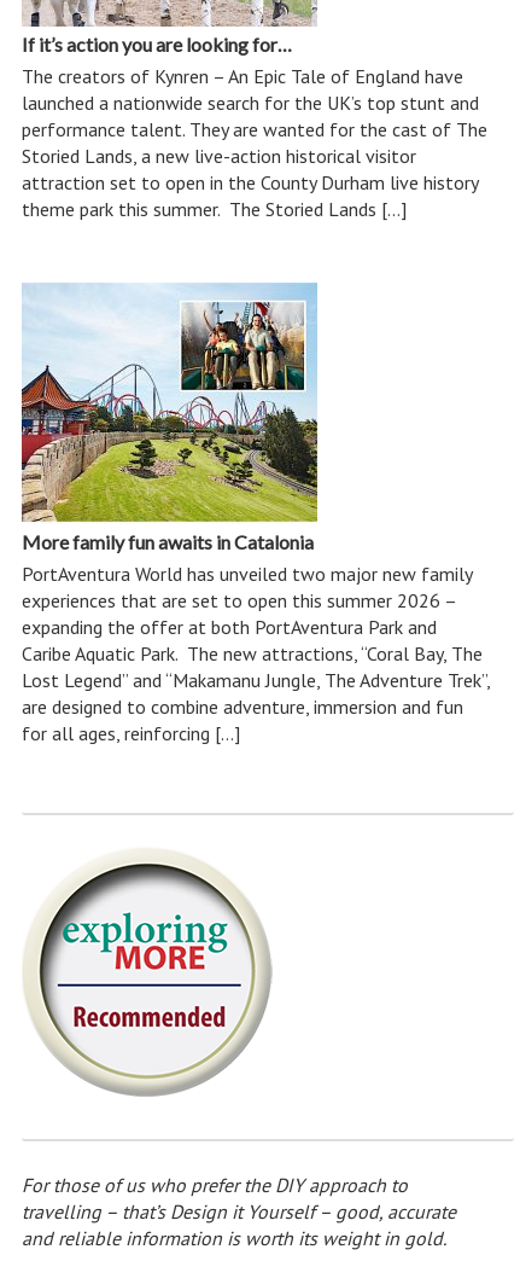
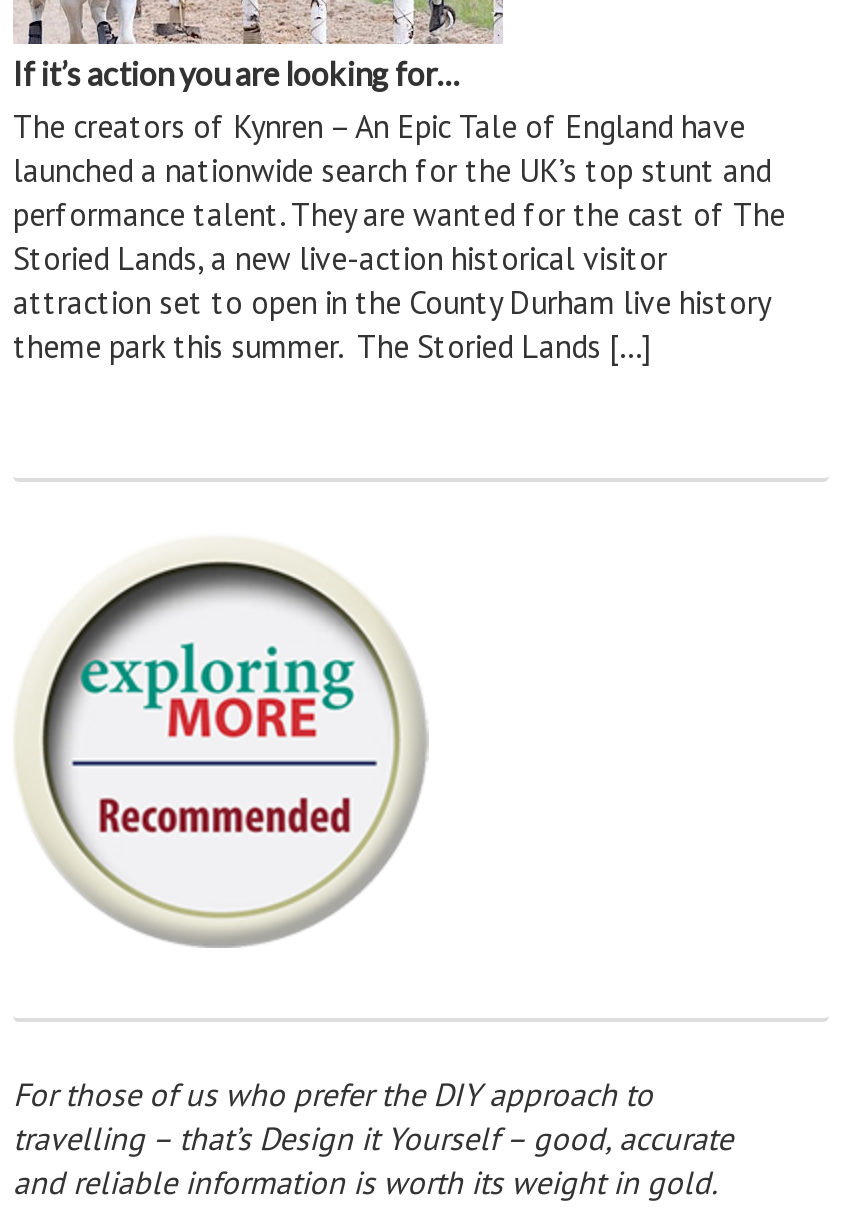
- [image]
- More family fun awaits in Catalonia
- PortAventura World has unveiled two major new family
- experiences that are set to open this summer 2026 –
- expanding the offer at both PortAventura Park and
- Caribe Aquatic Park. The new attractions, “Coral Bay, The
- Lost Legend” and “Makamanu Jungle, The Adventure Trek”,
- are designed to combine adventure, immersion and fun
- for all ages, reinforcing […]
